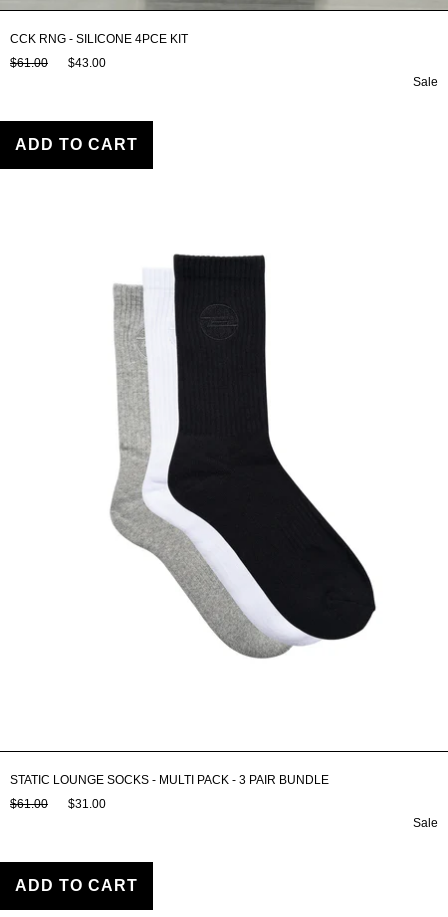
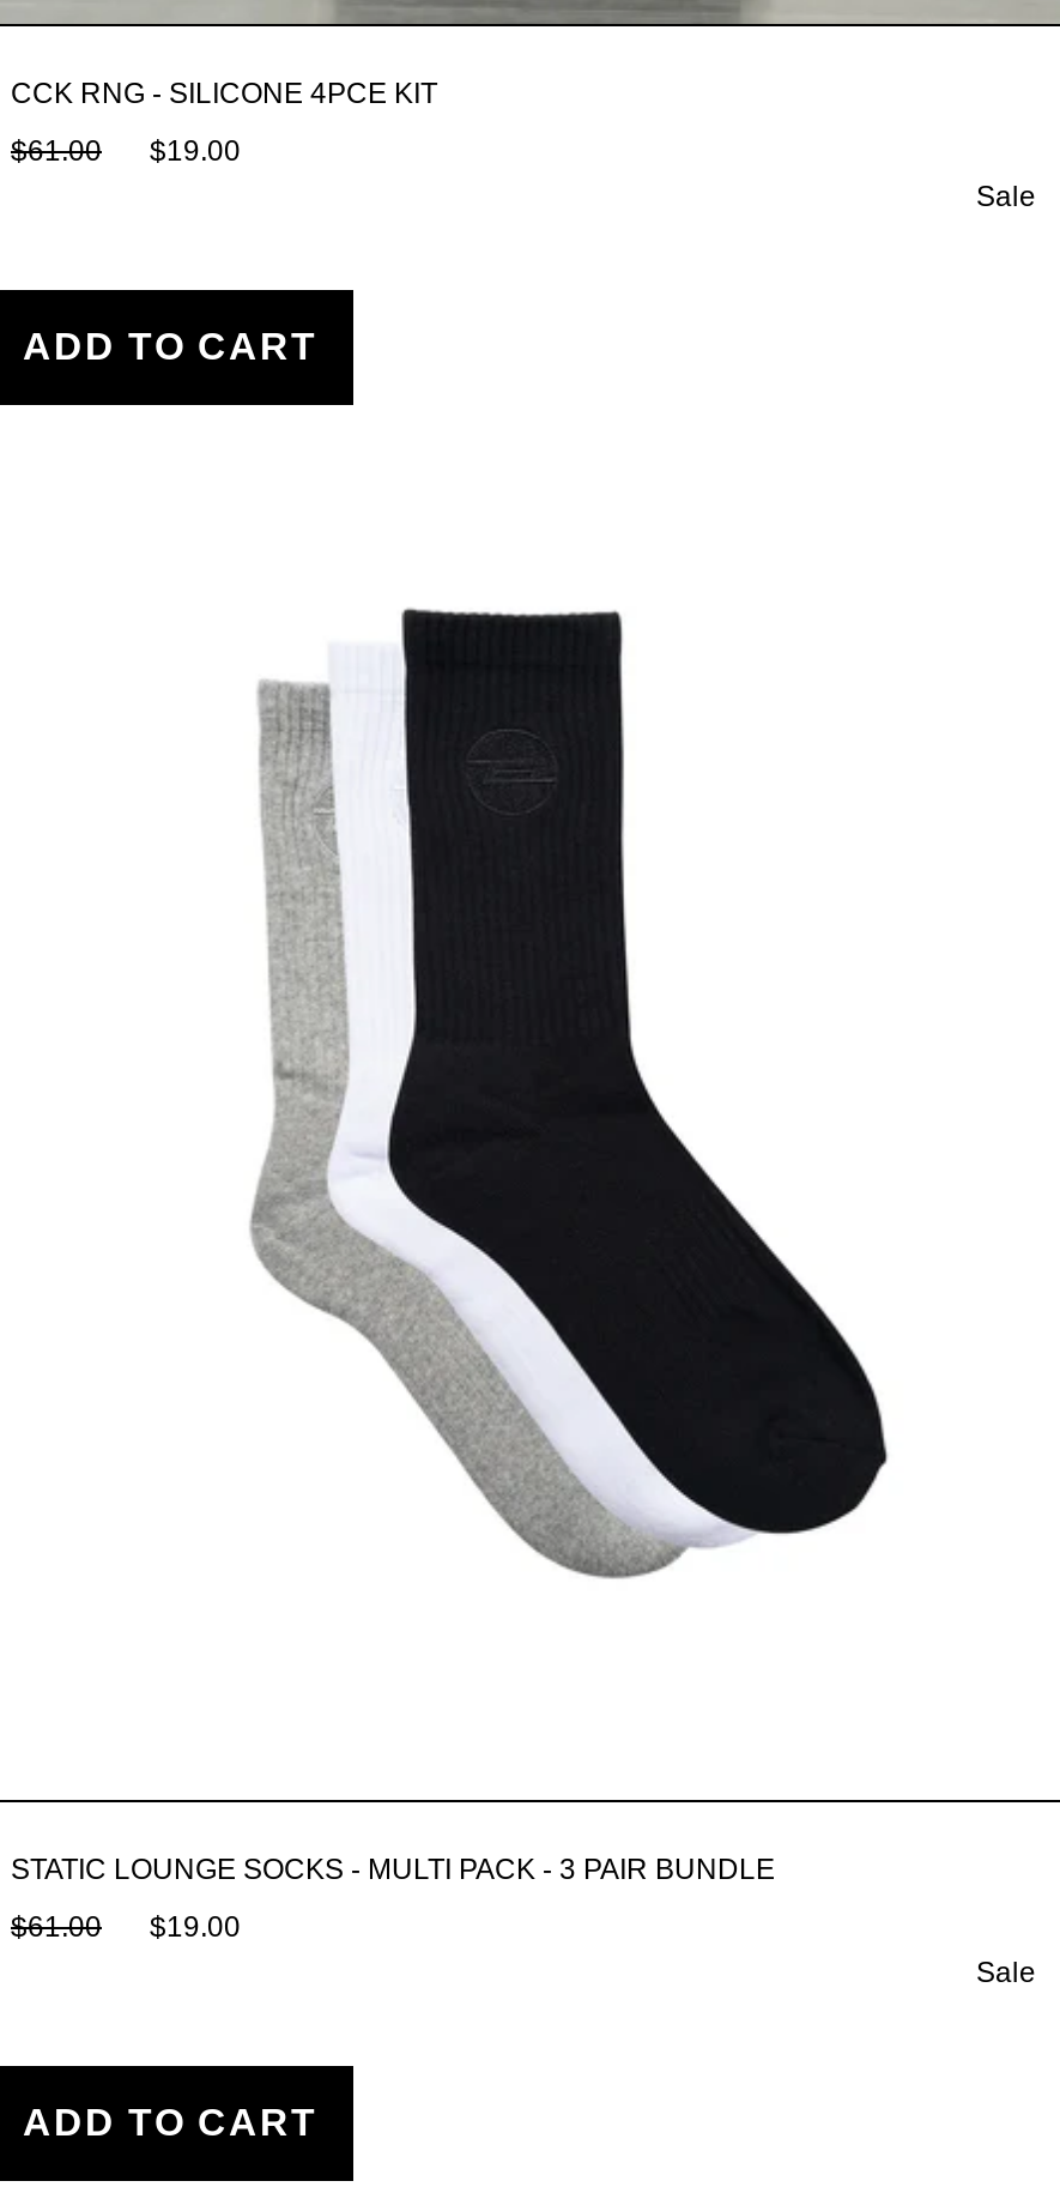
- $43.00
+ $19.00

- $31.00
+ $19.00
